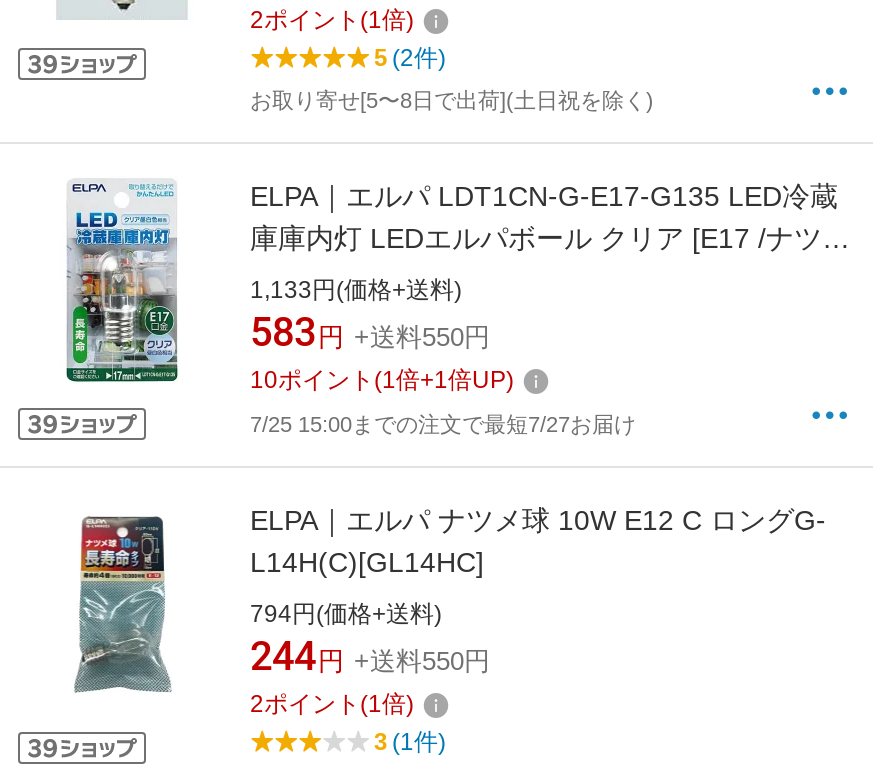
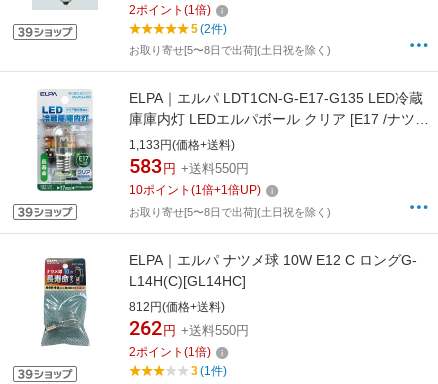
- 7/25 15:00までの注文で最短7/27お届け
+ お取り寄せ[5〜8日で出荷](土日祝を除く)

- 794円(価格+送料)
+ 812円(価格+送料)

- 244円 +送料550円
+ 262円 +送料550円
